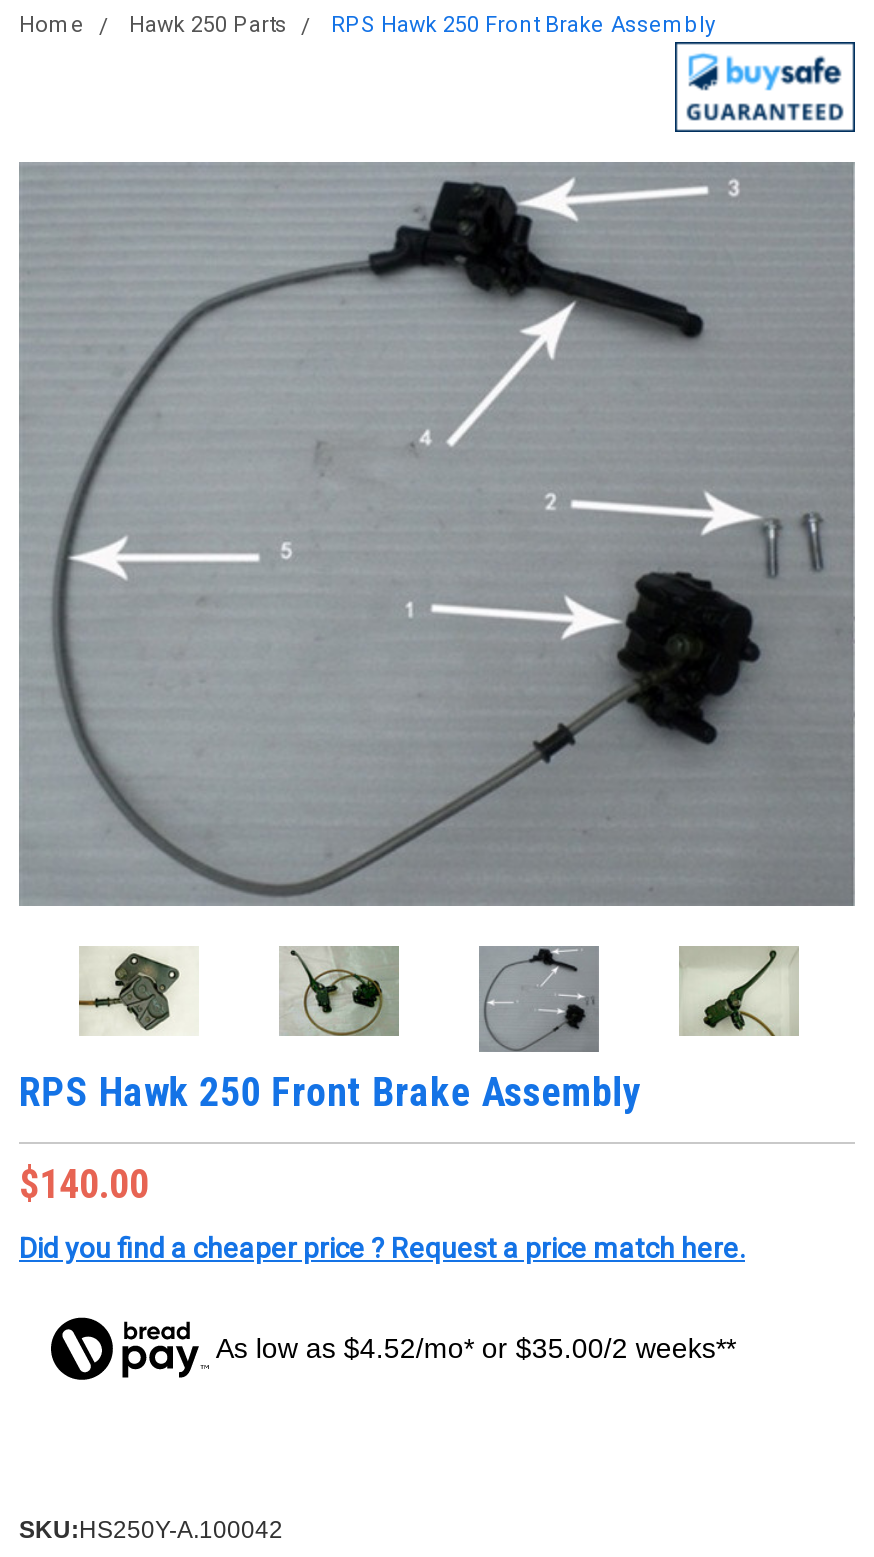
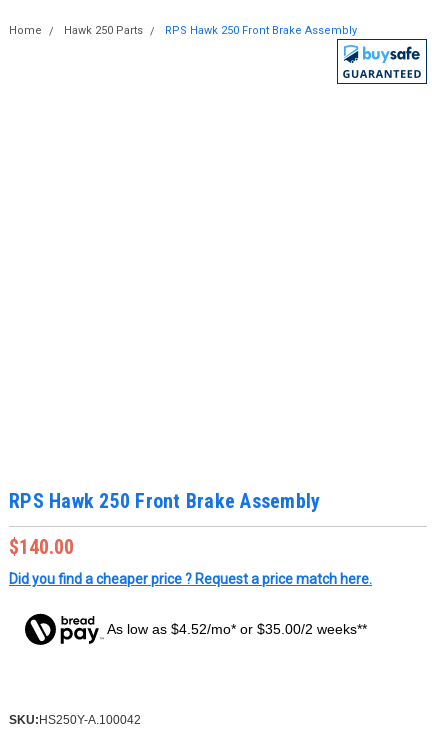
- [image]

- [image]

- [image]

- [image]

- [image]
